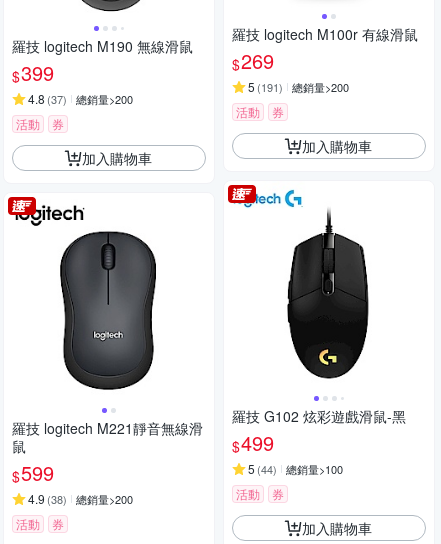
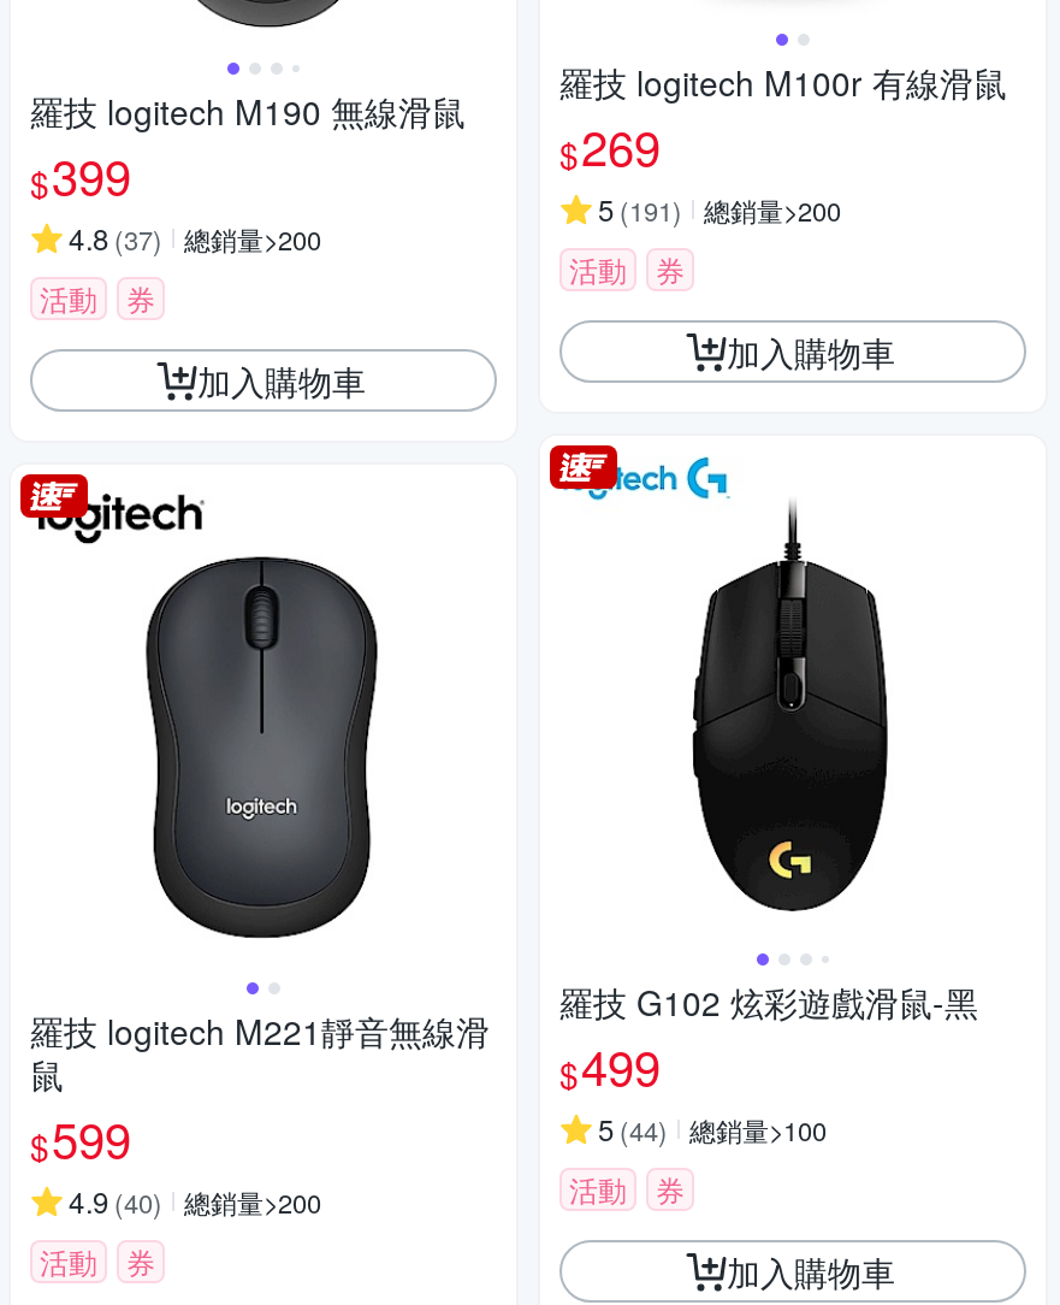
- 4.9 (38) 總銷量>200
+ 4.9 (40) 總銷量>200
